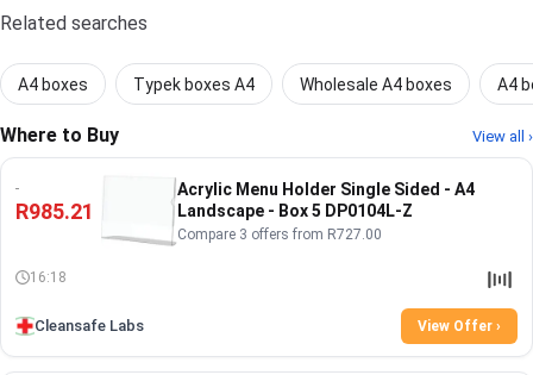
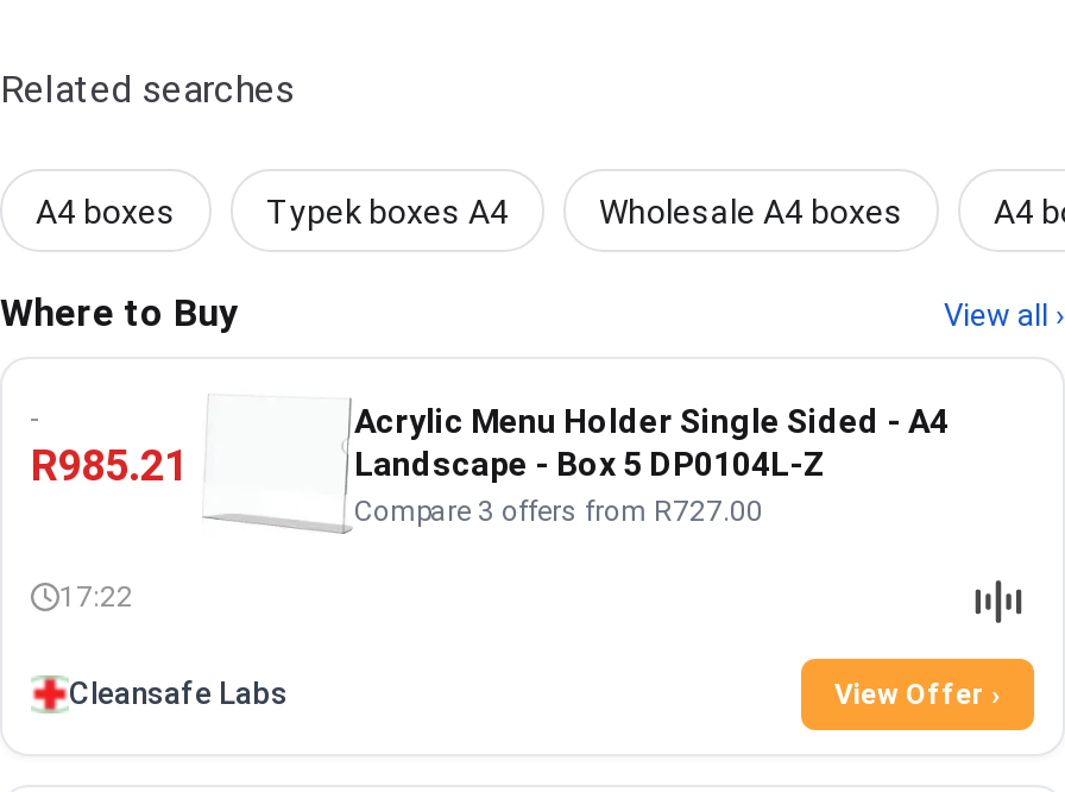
- 16:18
+ 17:22
